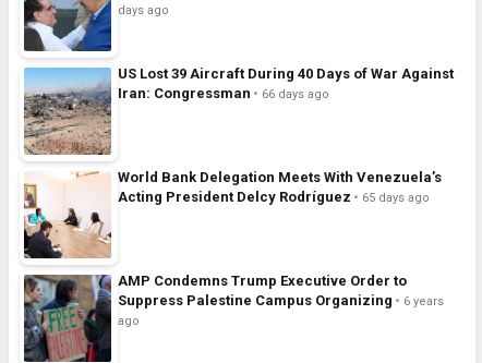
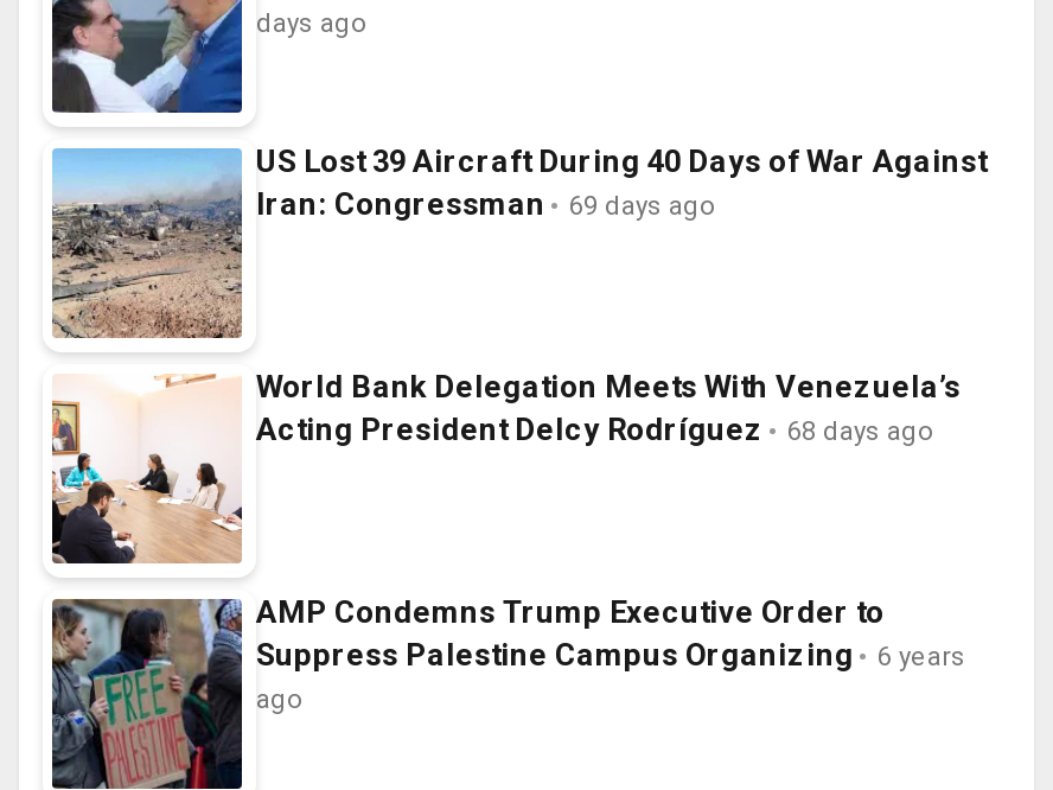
- Iran: Congressman 66 days ago
+ Iran: Congressman 69 days ago

- Acting President Delcy Rodríguez 65 days ago
+ Acting President Delcy Rodríguez 68 days ago
